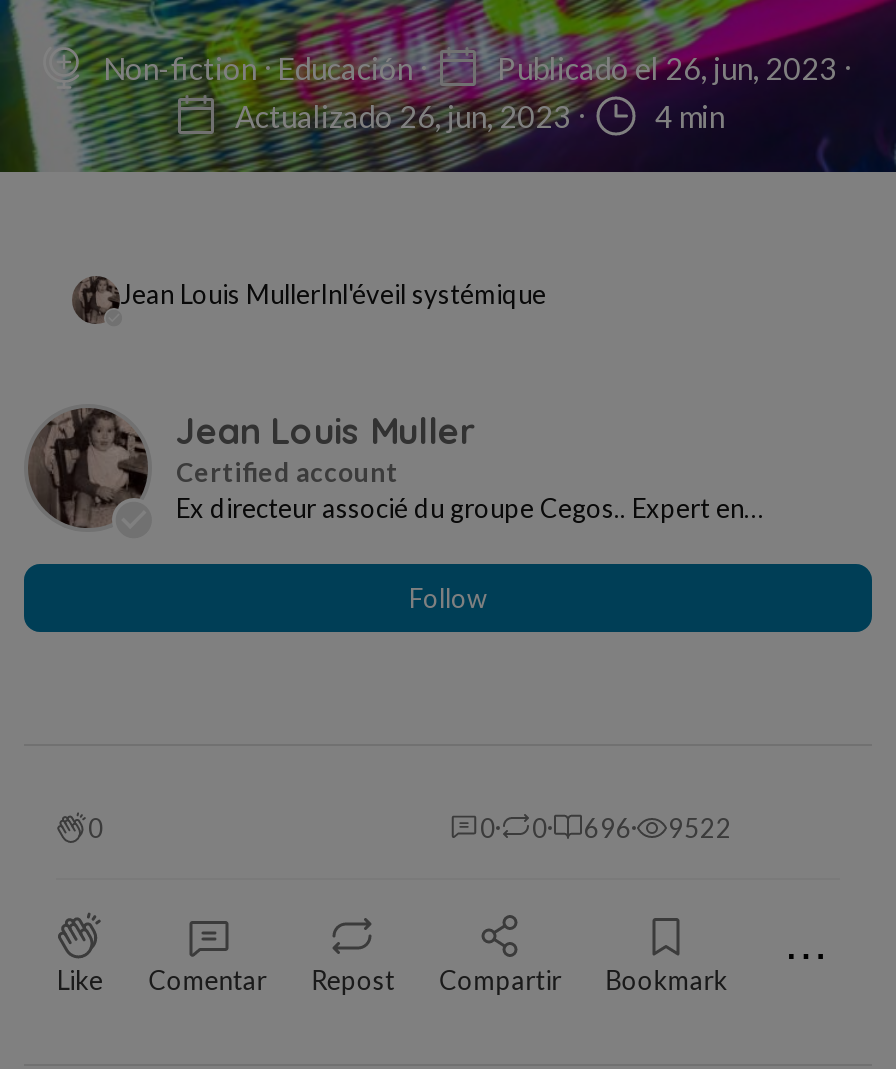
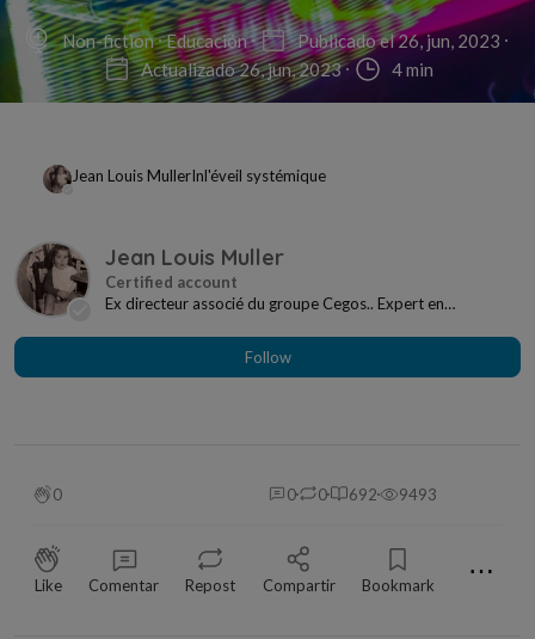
- 696
+ 692

- 9522
+ 9493
